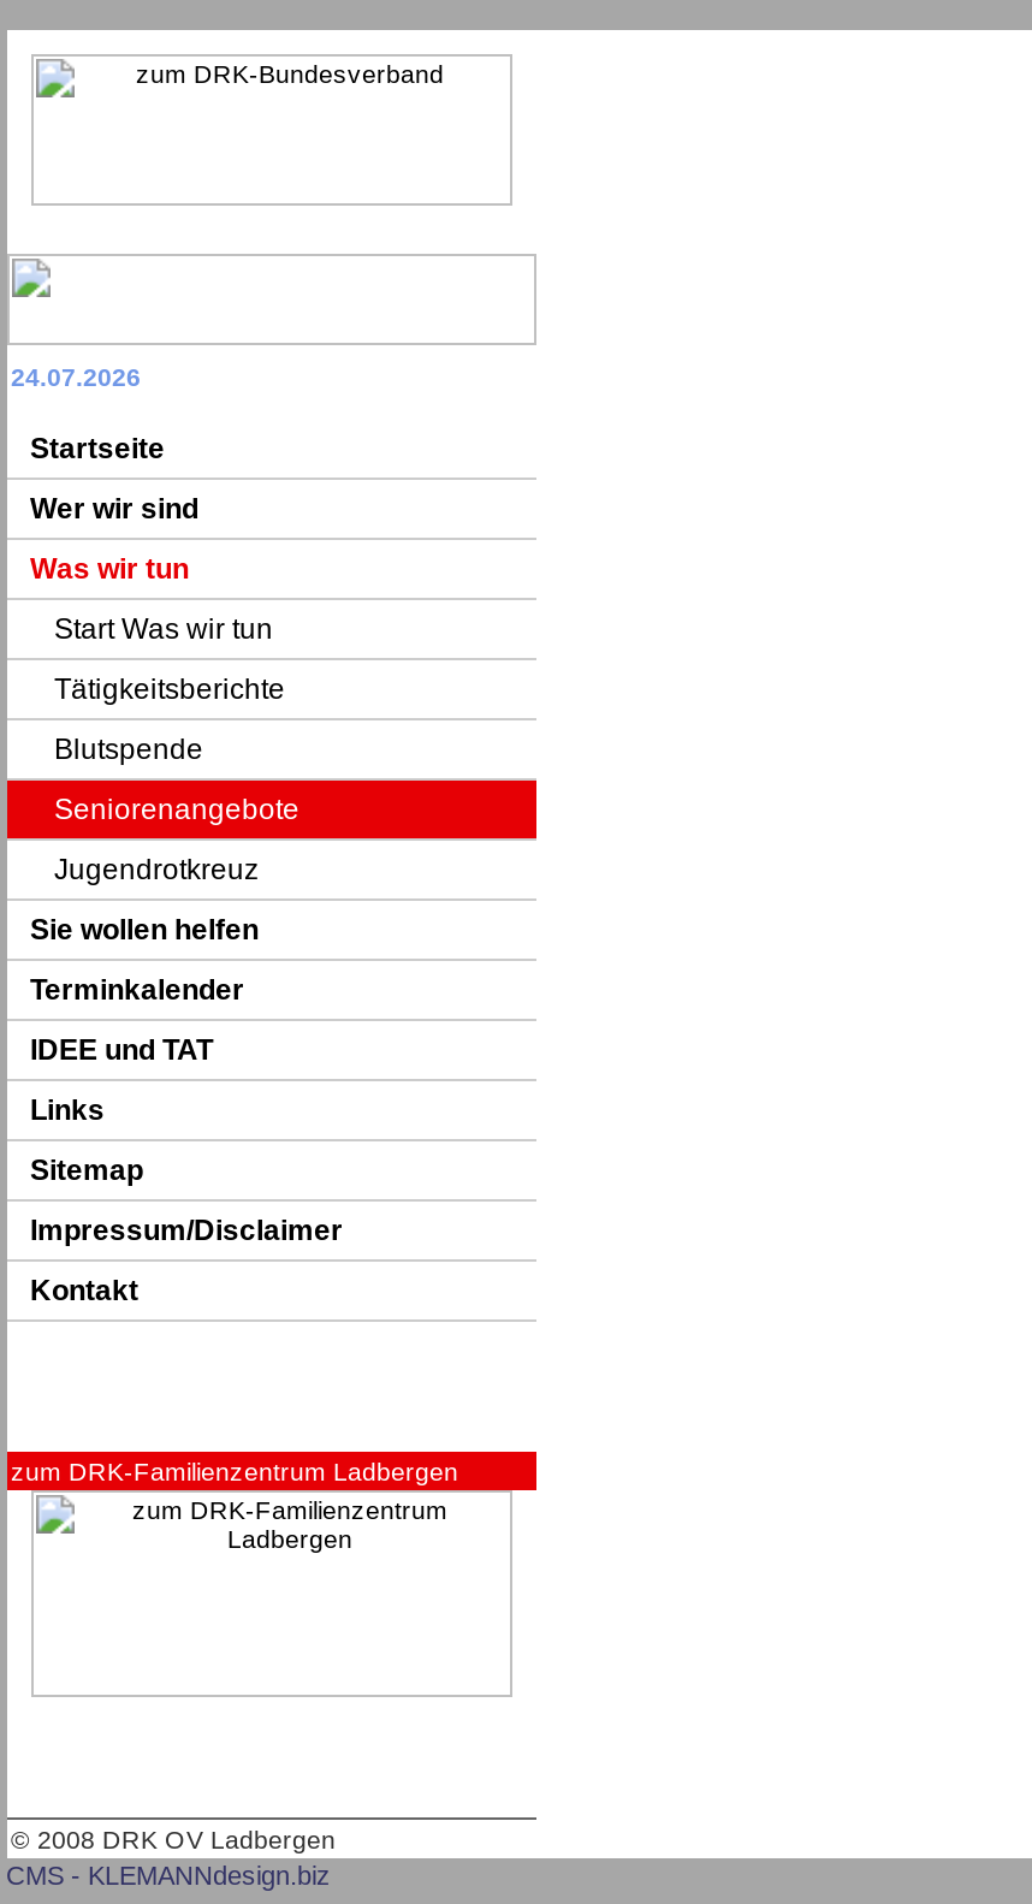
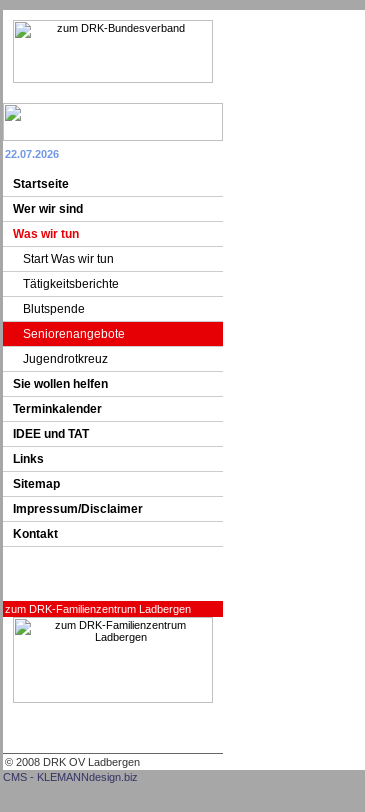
- 24.07.2026
+ 22.07.2026
